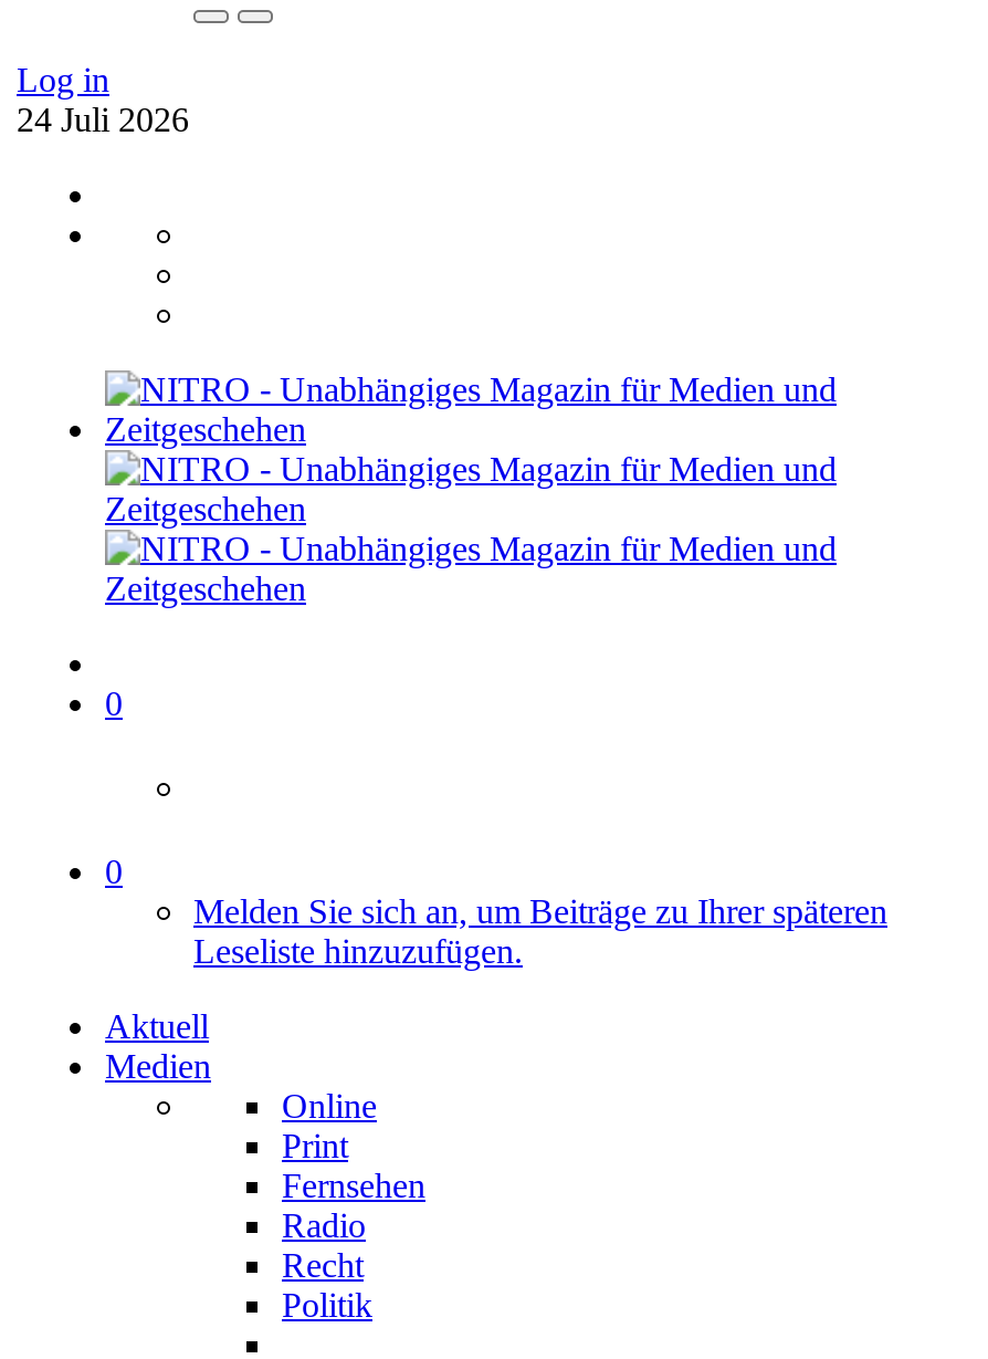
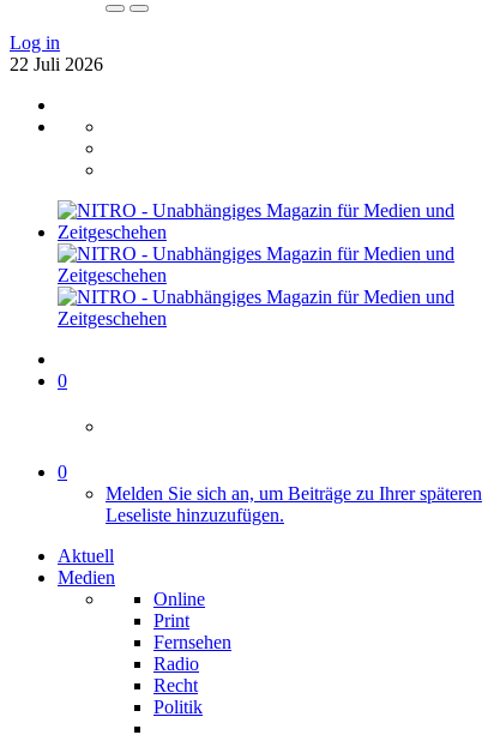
- 24 Juli 2026
+ 22 Juli 2026
